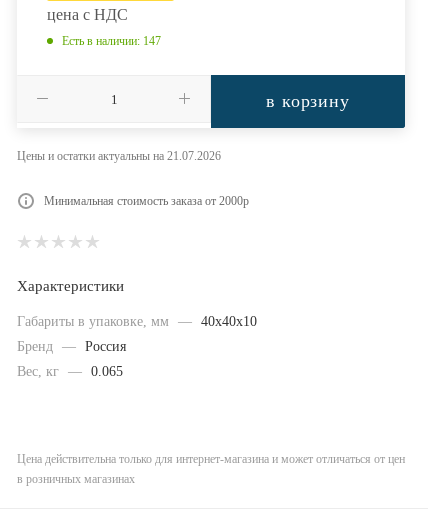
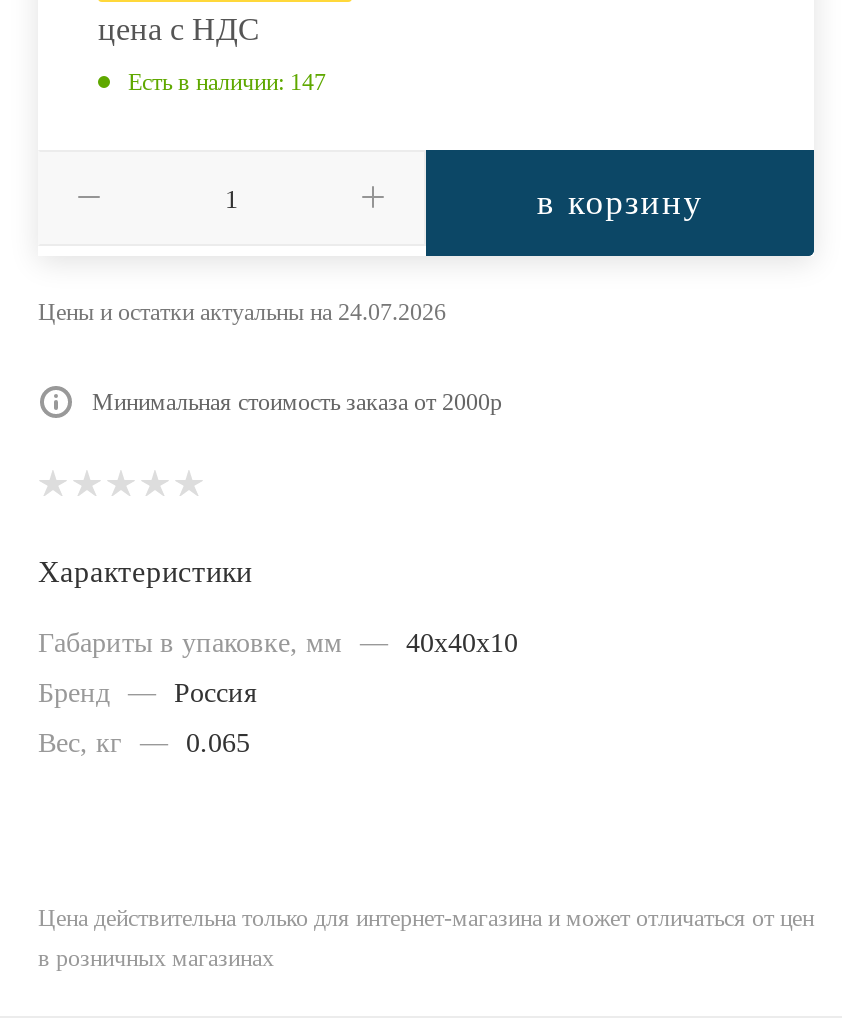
- Цены и остатки актуальны на 21.07.2026
+ Цены и остатки актуальны на 24.07.2026
